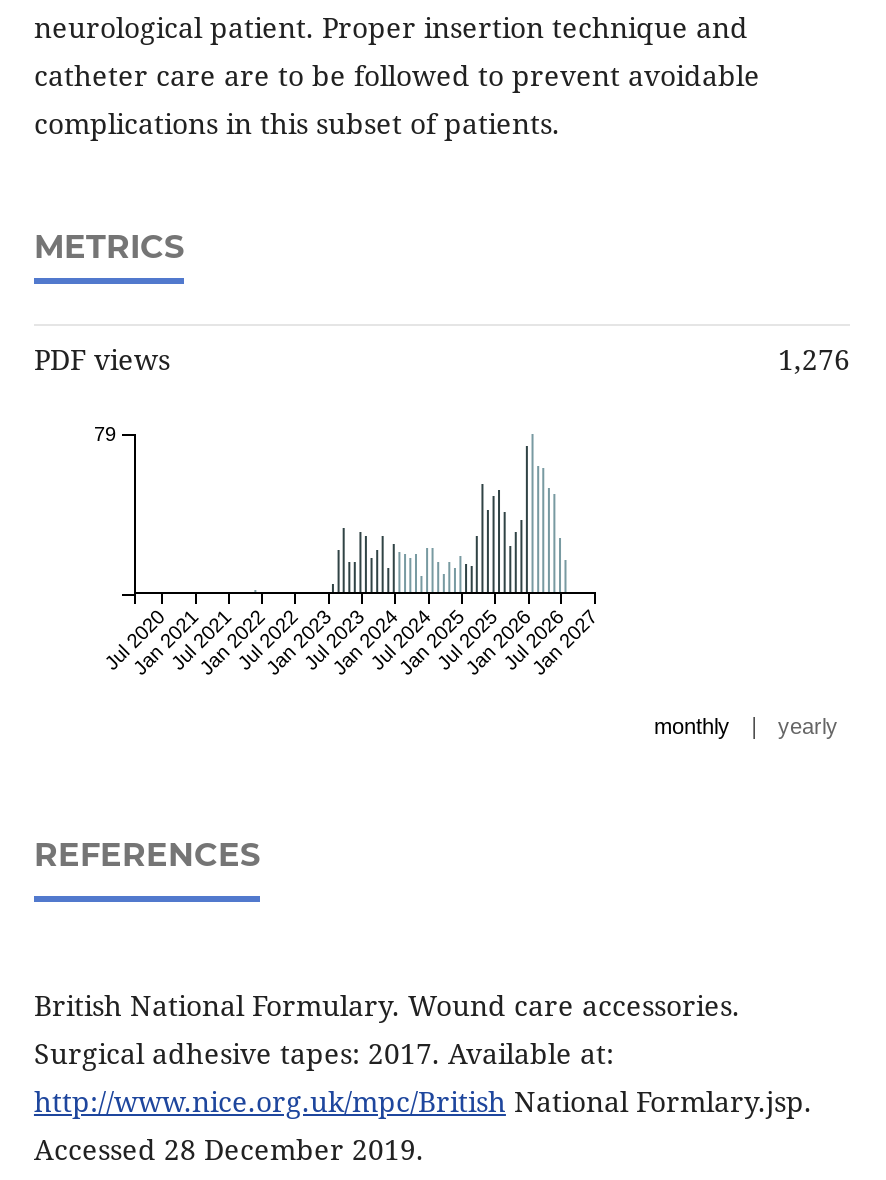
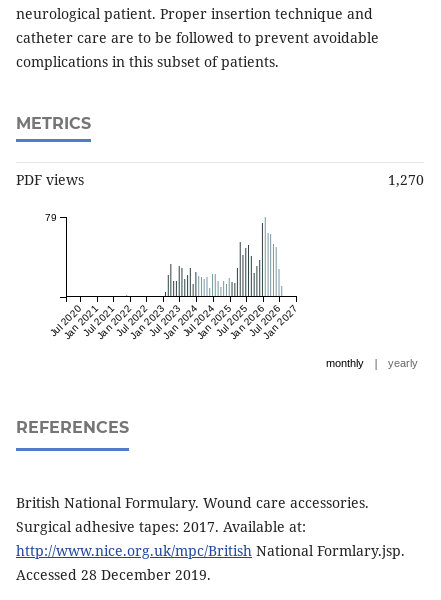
- 1,276
+ 1,270
